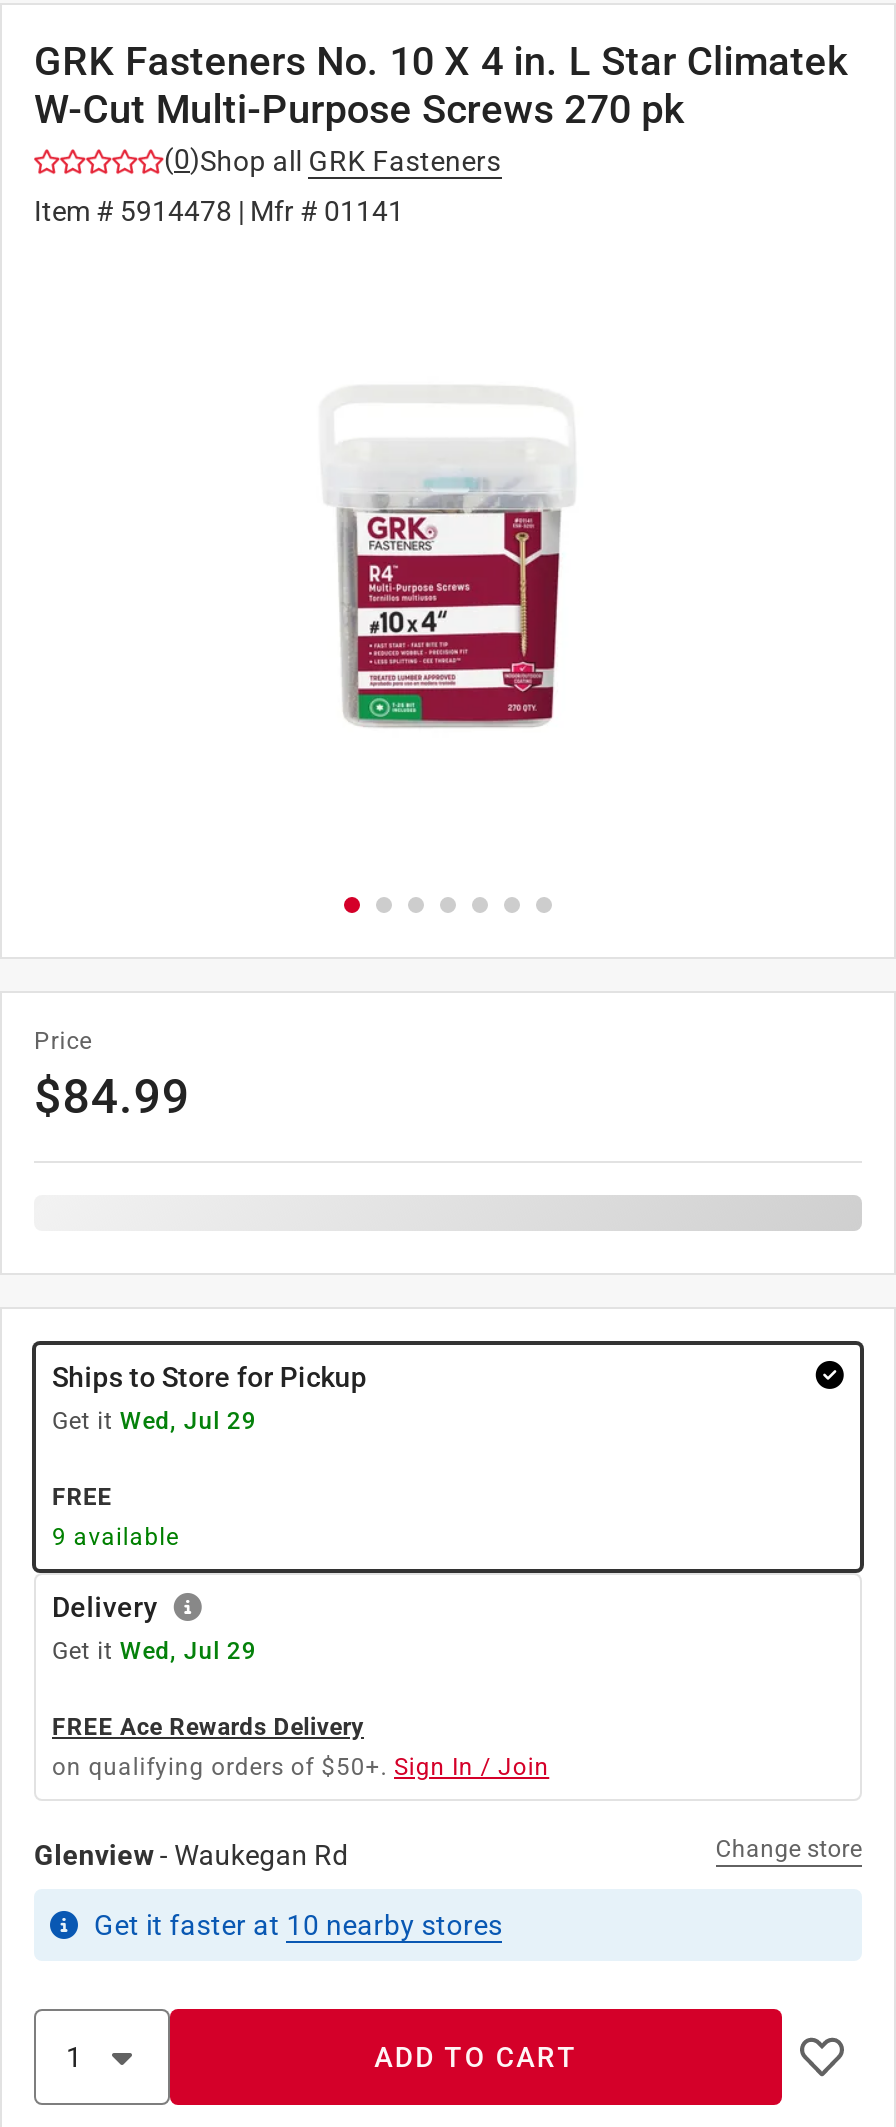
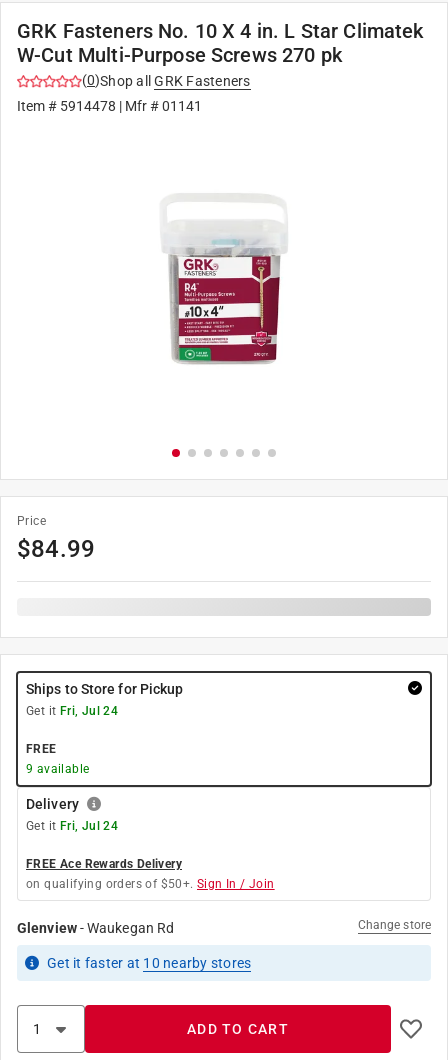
- Get it Wed, Jul 29
+ Get it Fri, Jul 24

- Get it Wed, Jul 29
+ Get it Fri, Jul 24
